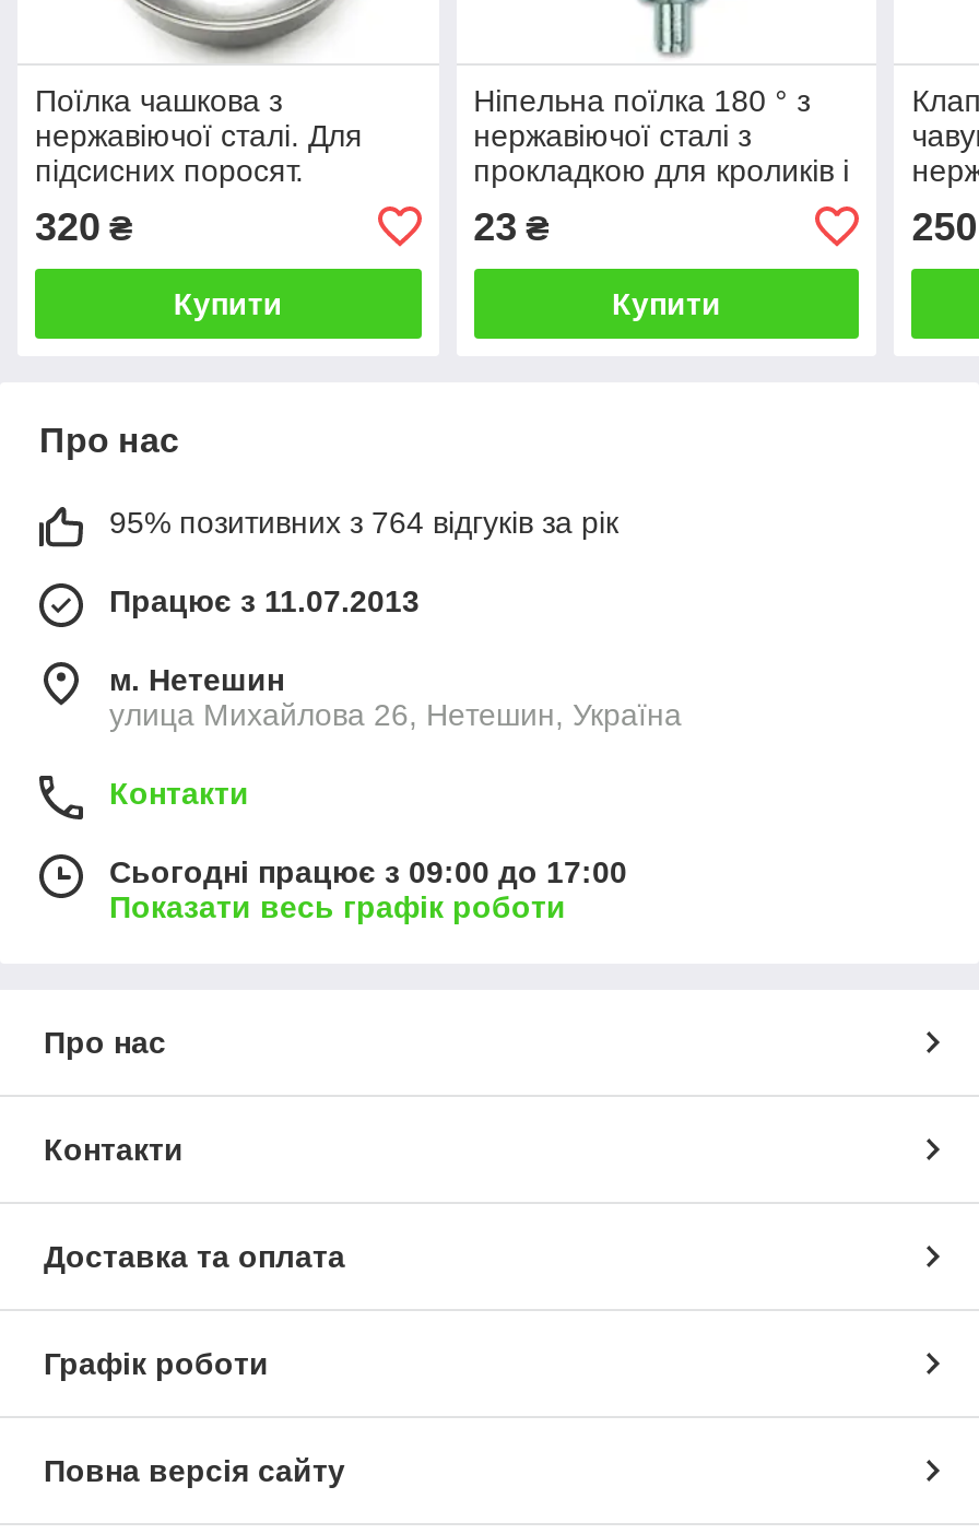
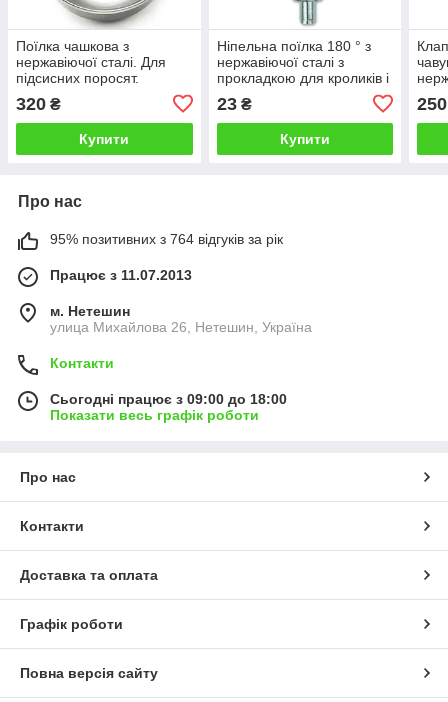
- Сьогодні працює з 09:00 до 17:00
+ Сьогодні працює з 09:00 до 18:00
